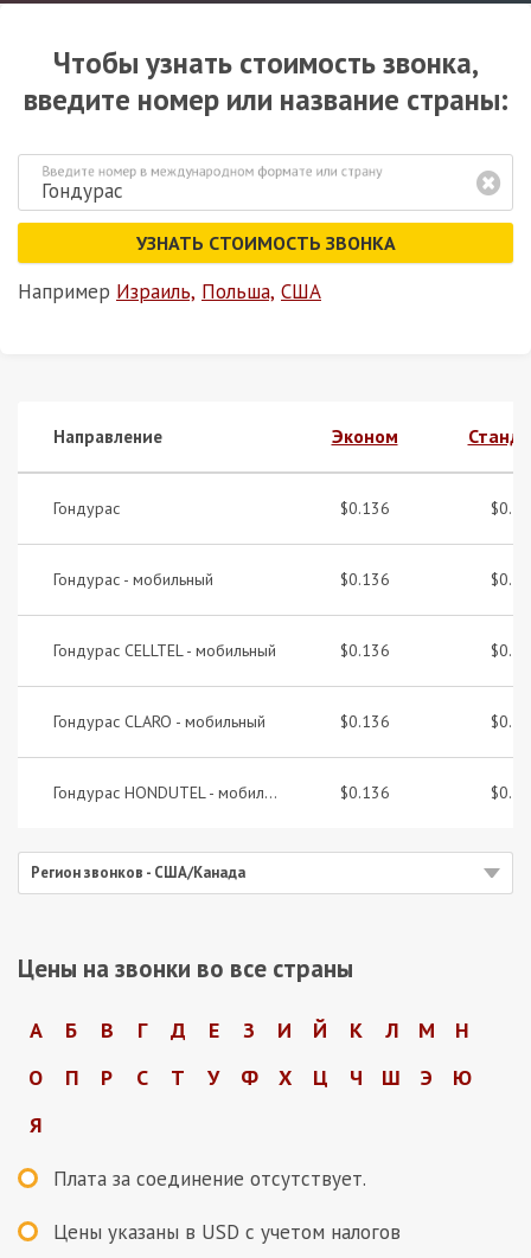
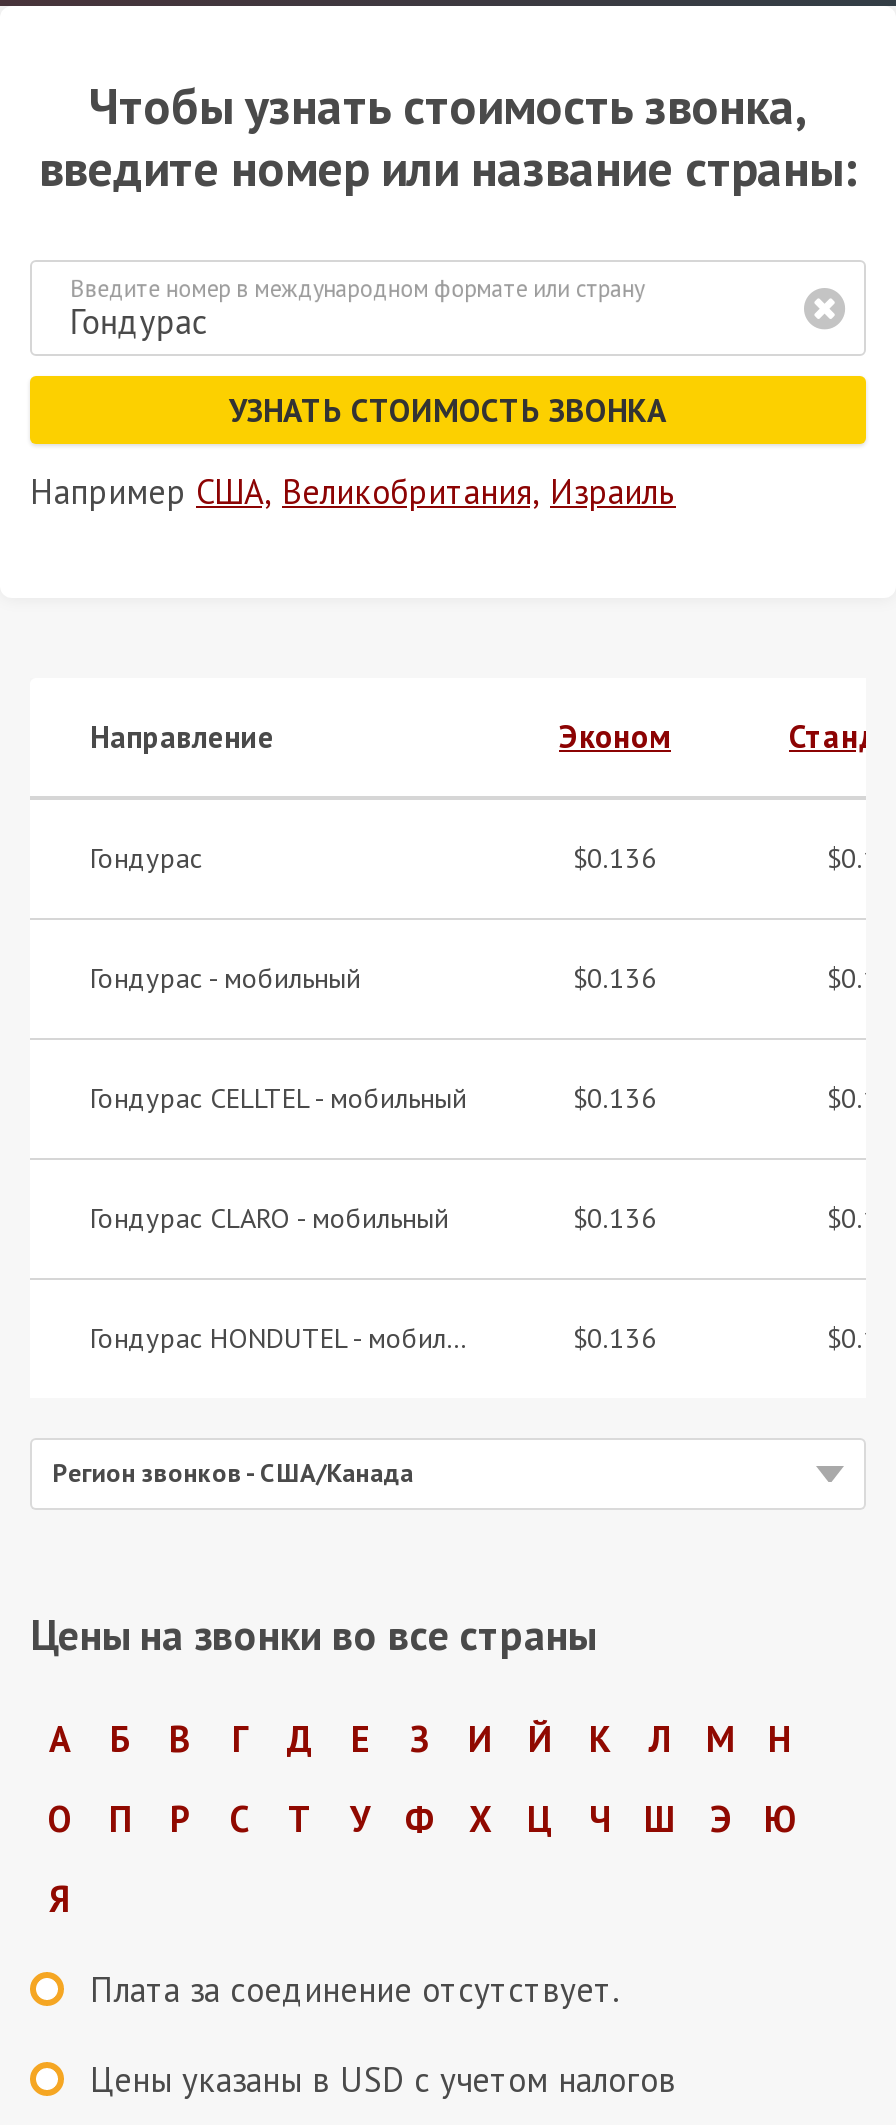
- Например Израиль, Польша, США
+ Например США, Великобритания, Израиль
